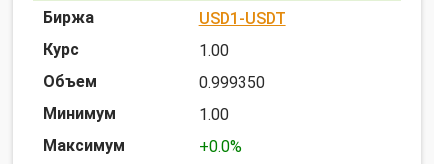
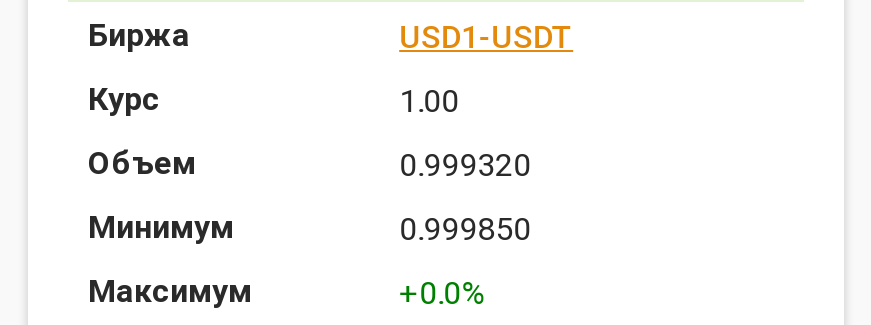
- 0.999350
+ 0.999320

- 1.00
+ 0.999850
